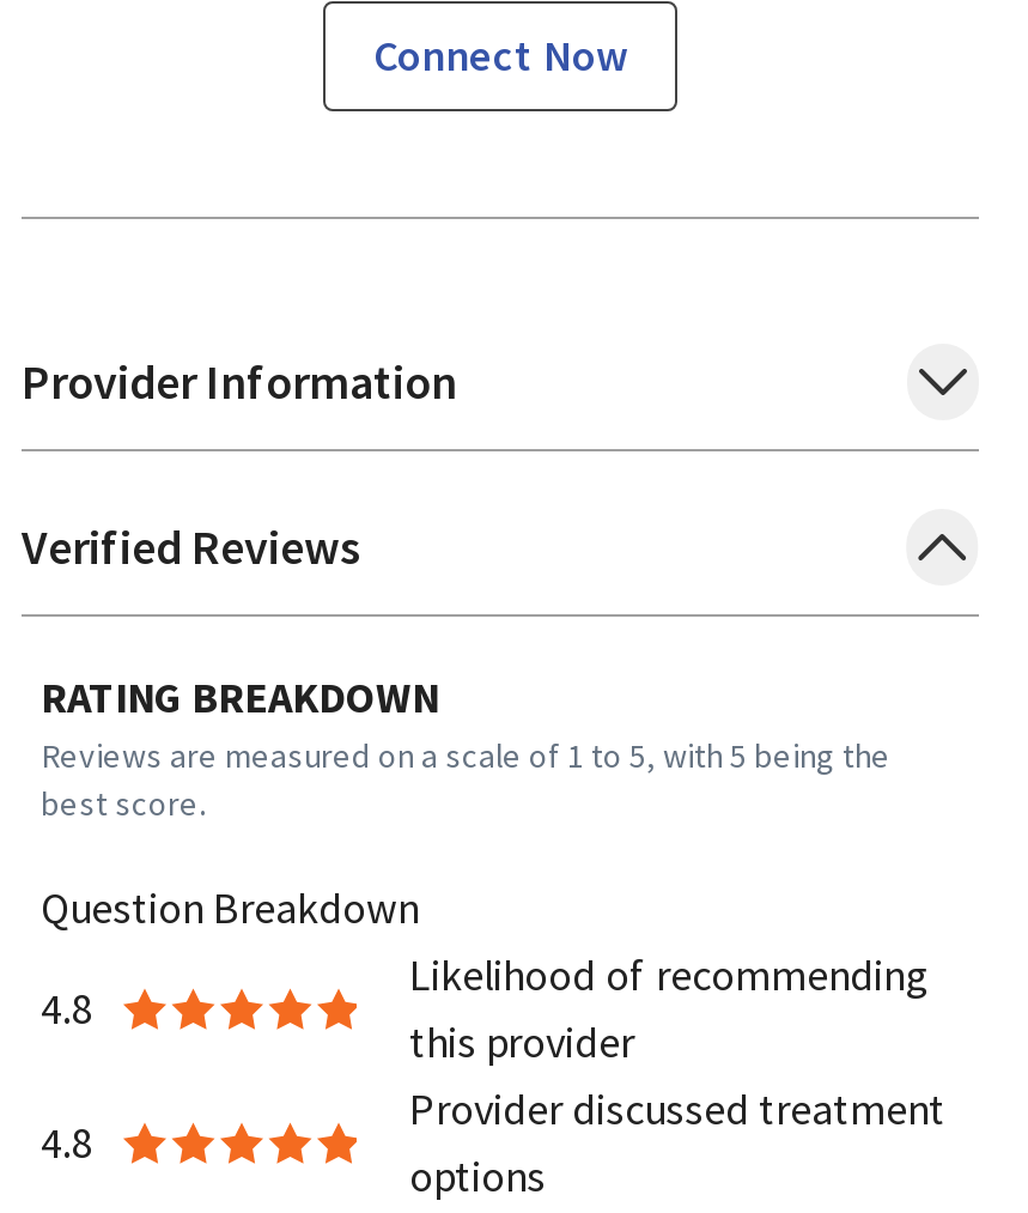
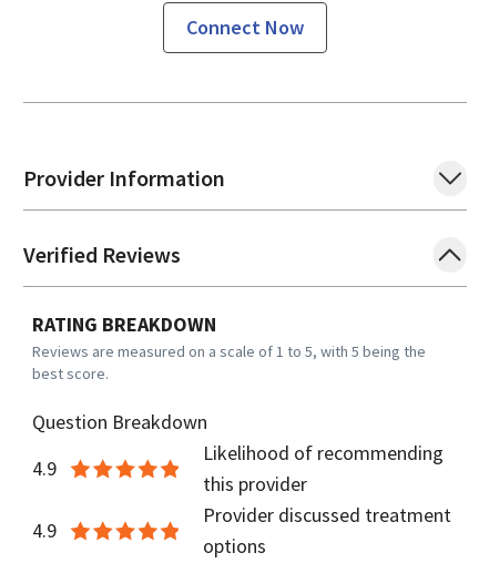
- 4.8
+ 4.9

- 4.8
+ 4.9
